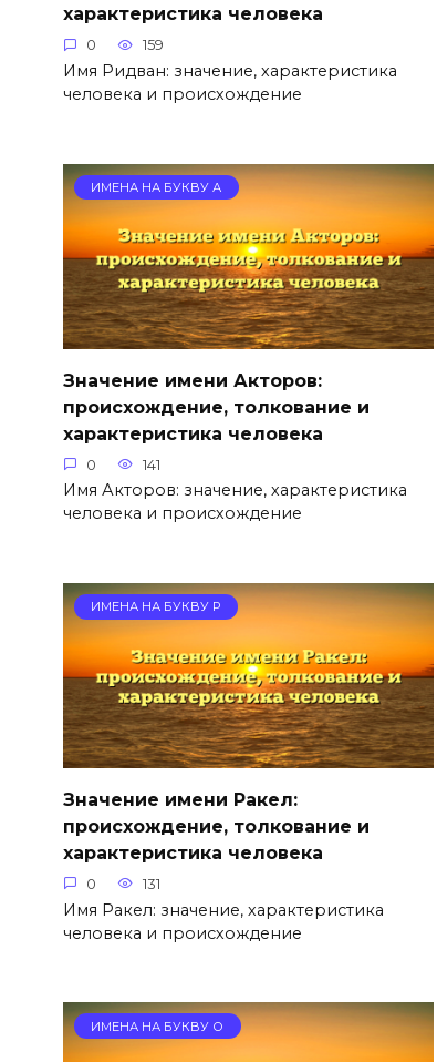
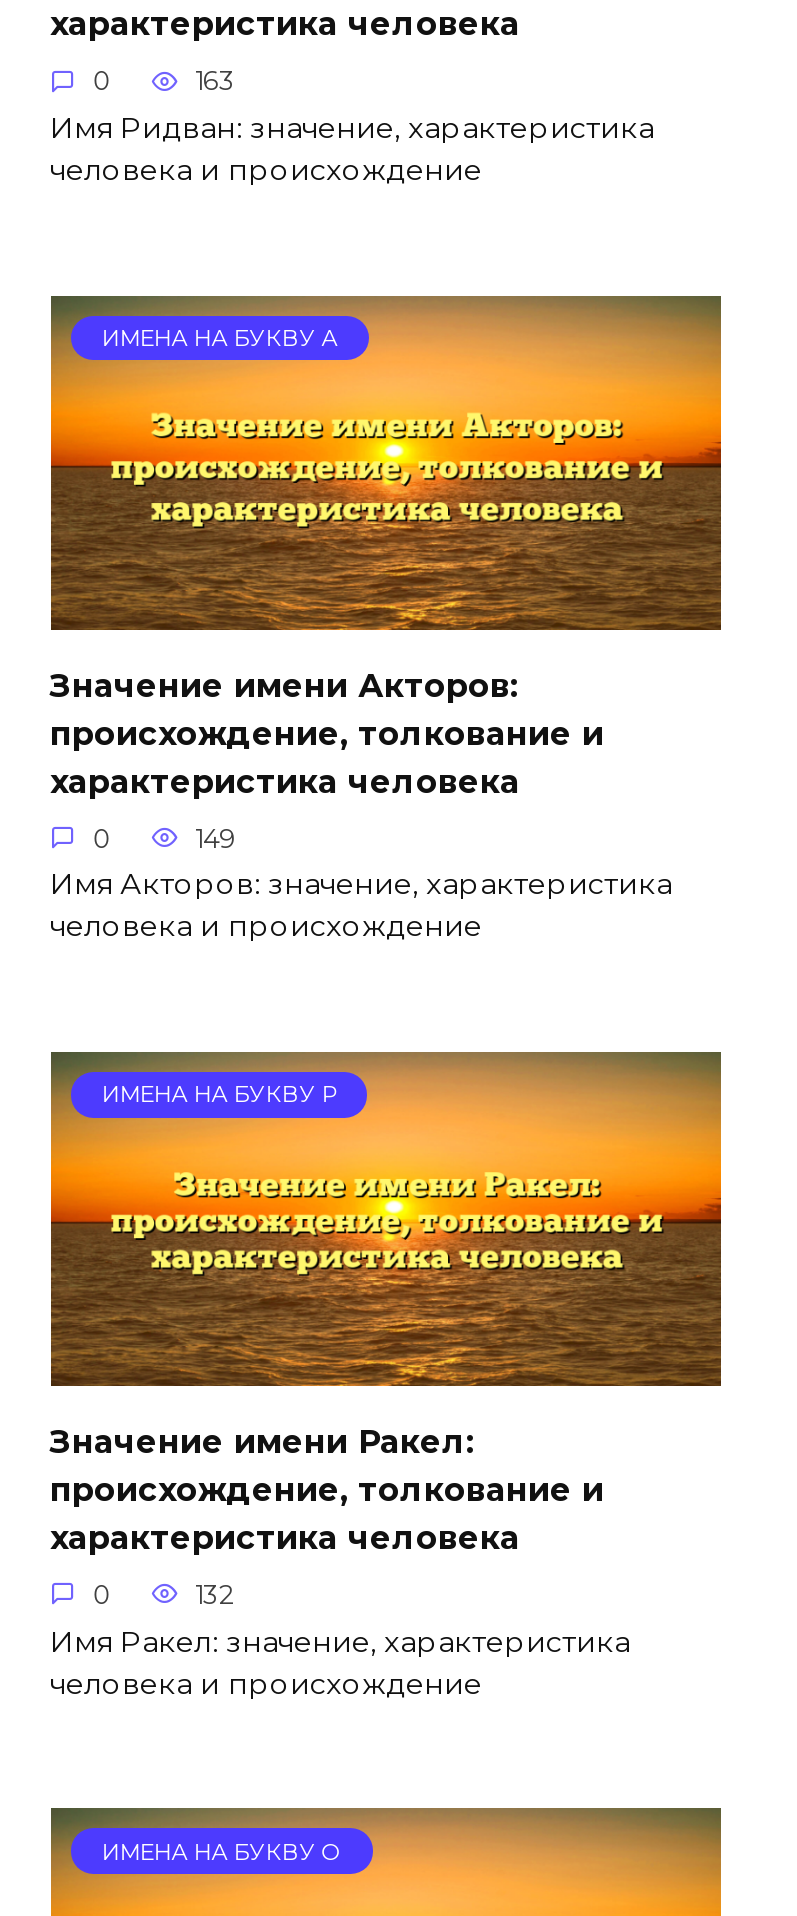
- 159
+ 163

- 141
+ 149

- 131
+ 132
